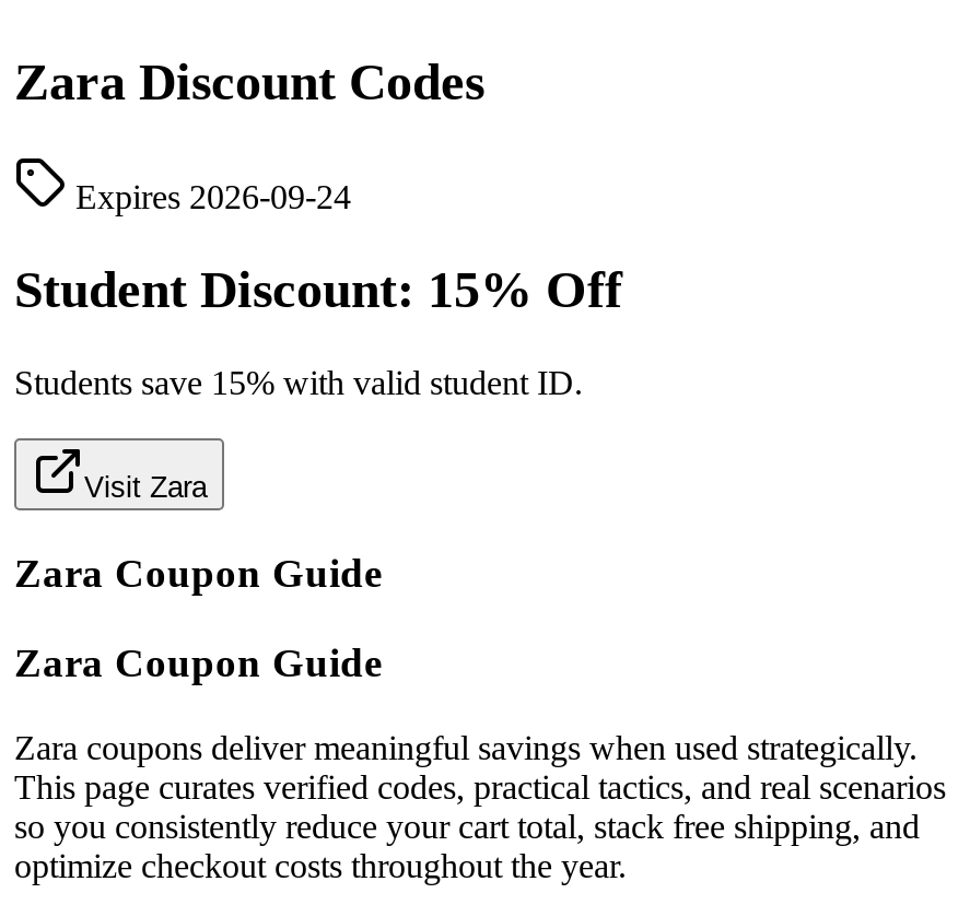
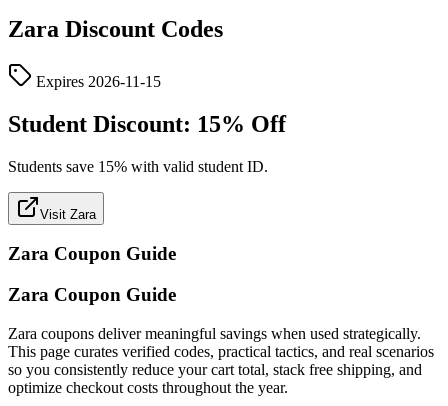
- Expires 2026-09-24
+ Expires 2026-11-15
